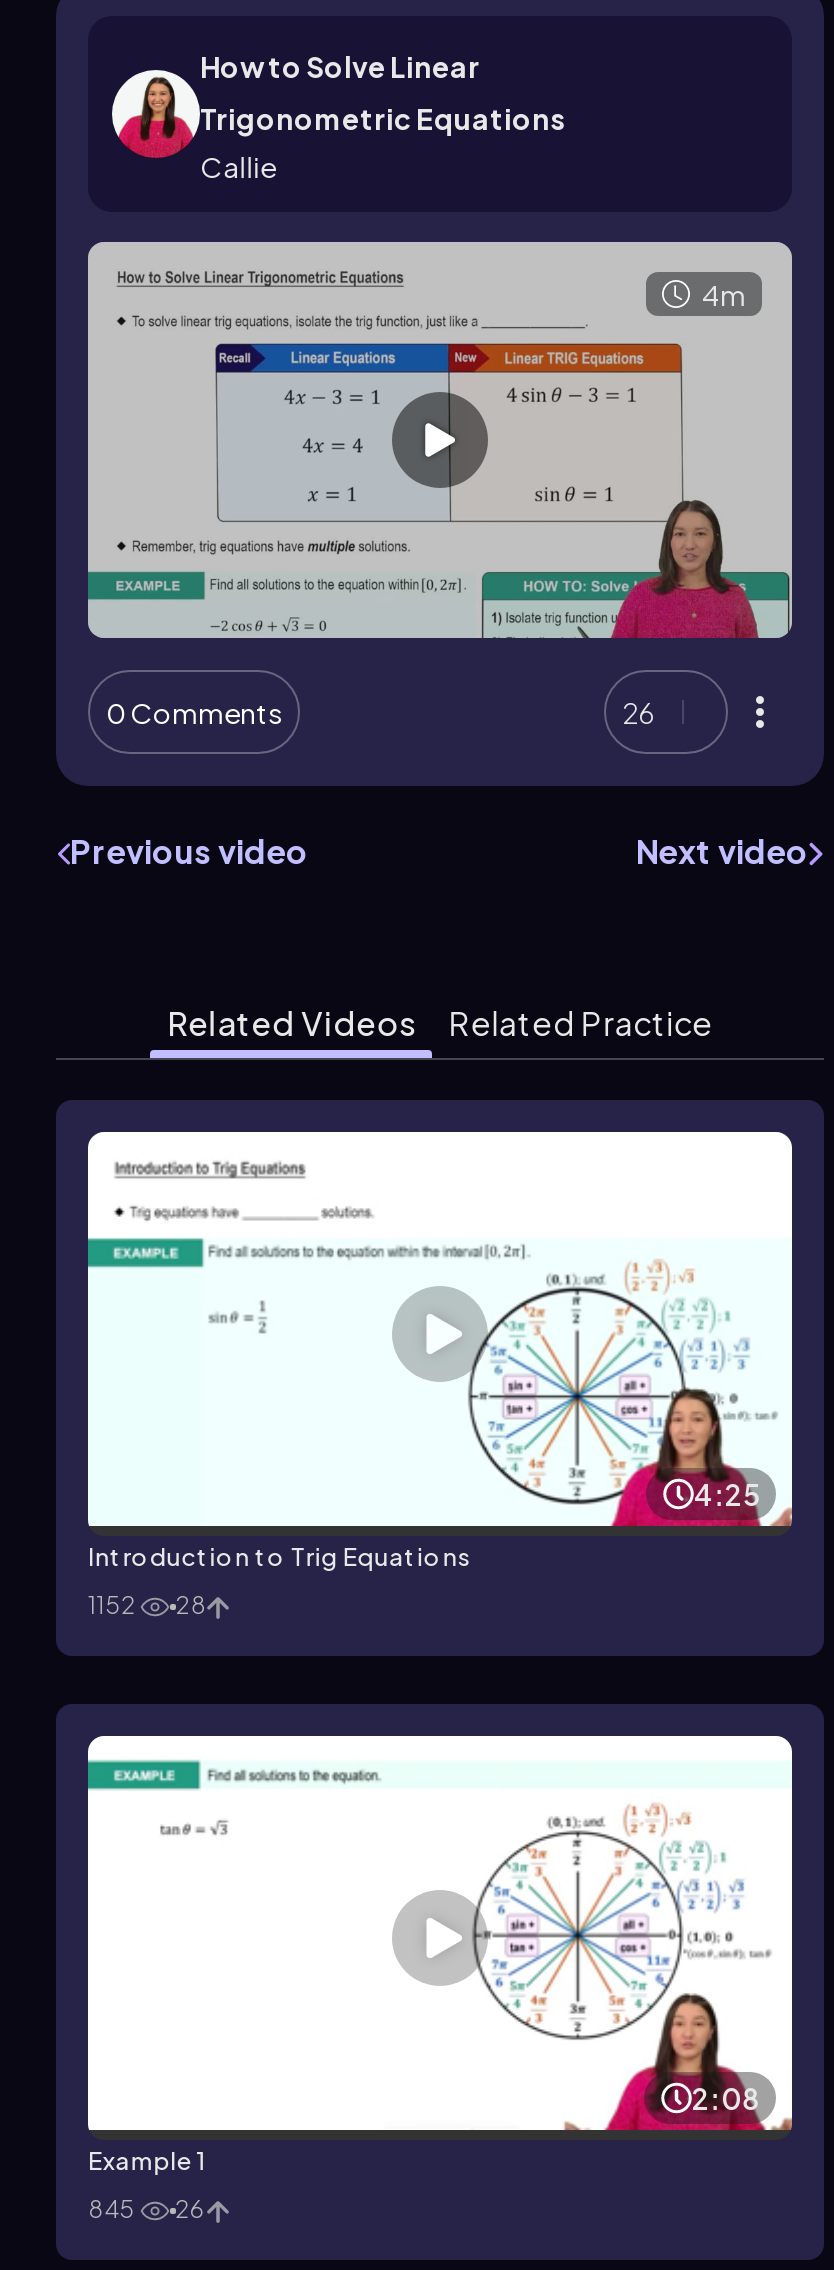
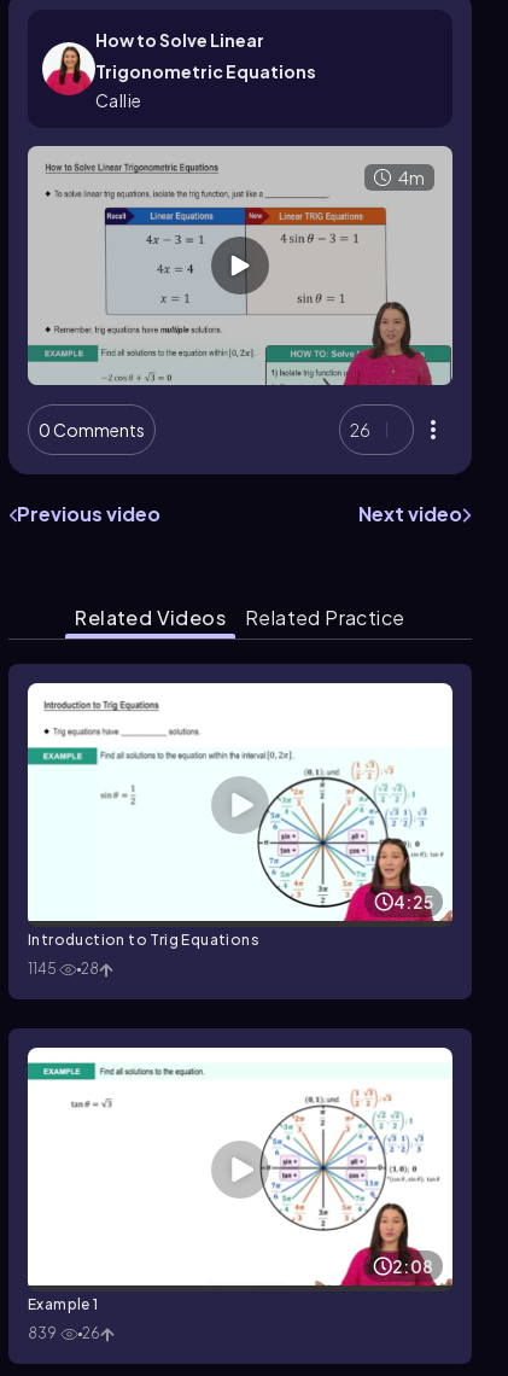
- 1152 28
+ 1145 28

- 845 26
+ 839 26
